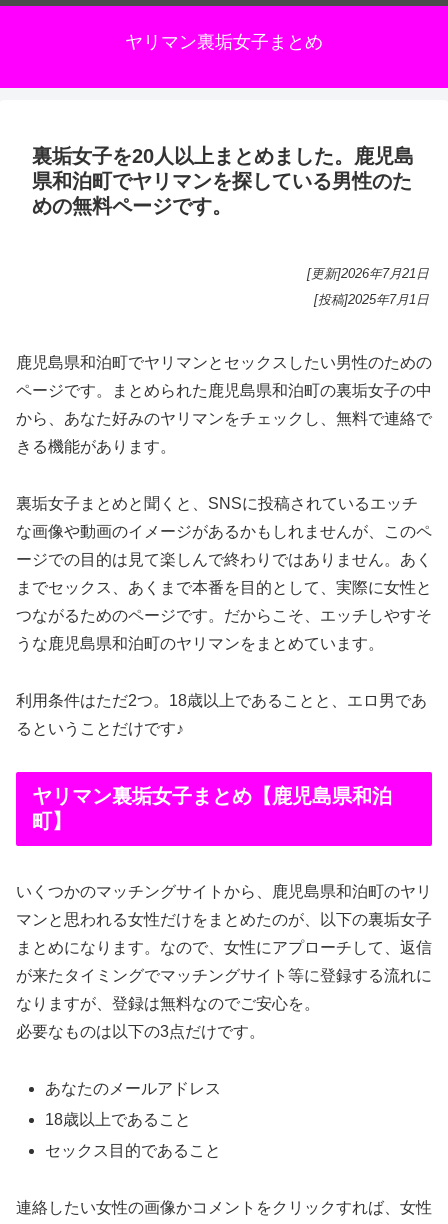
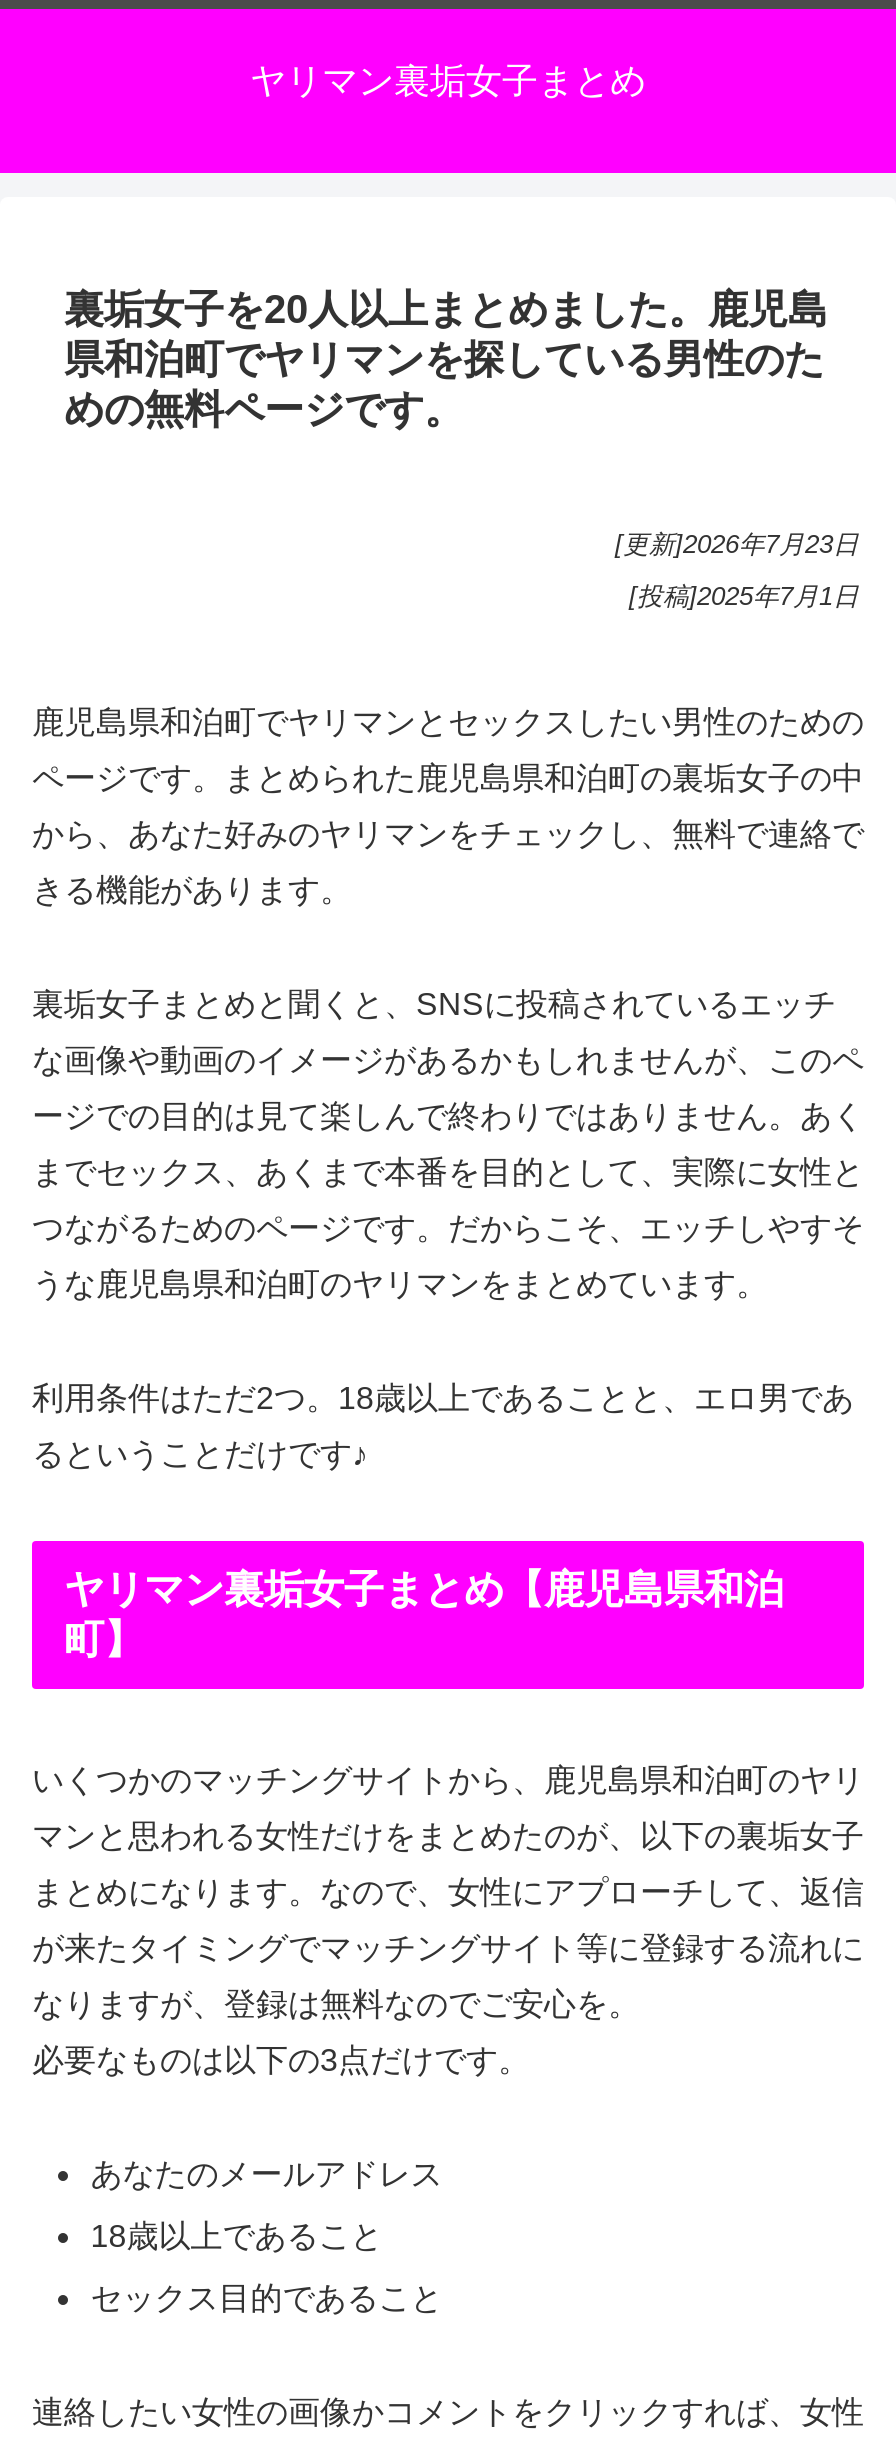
- [更新]2026年7月21日
+ [更新]2026年7月23日
